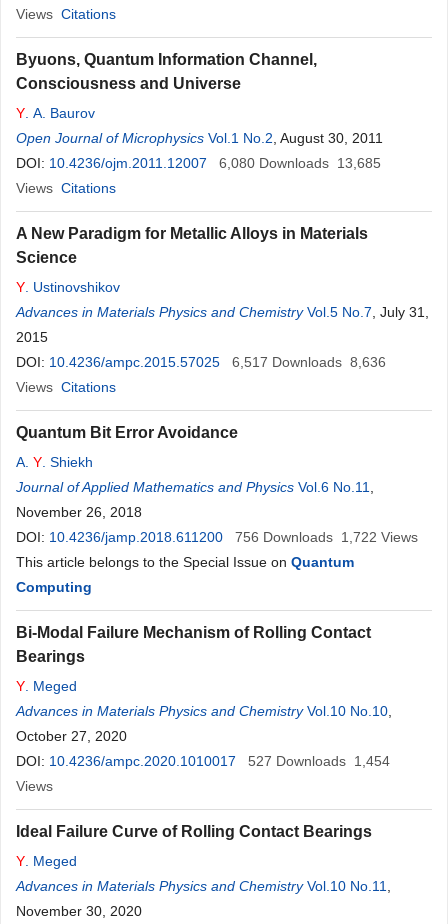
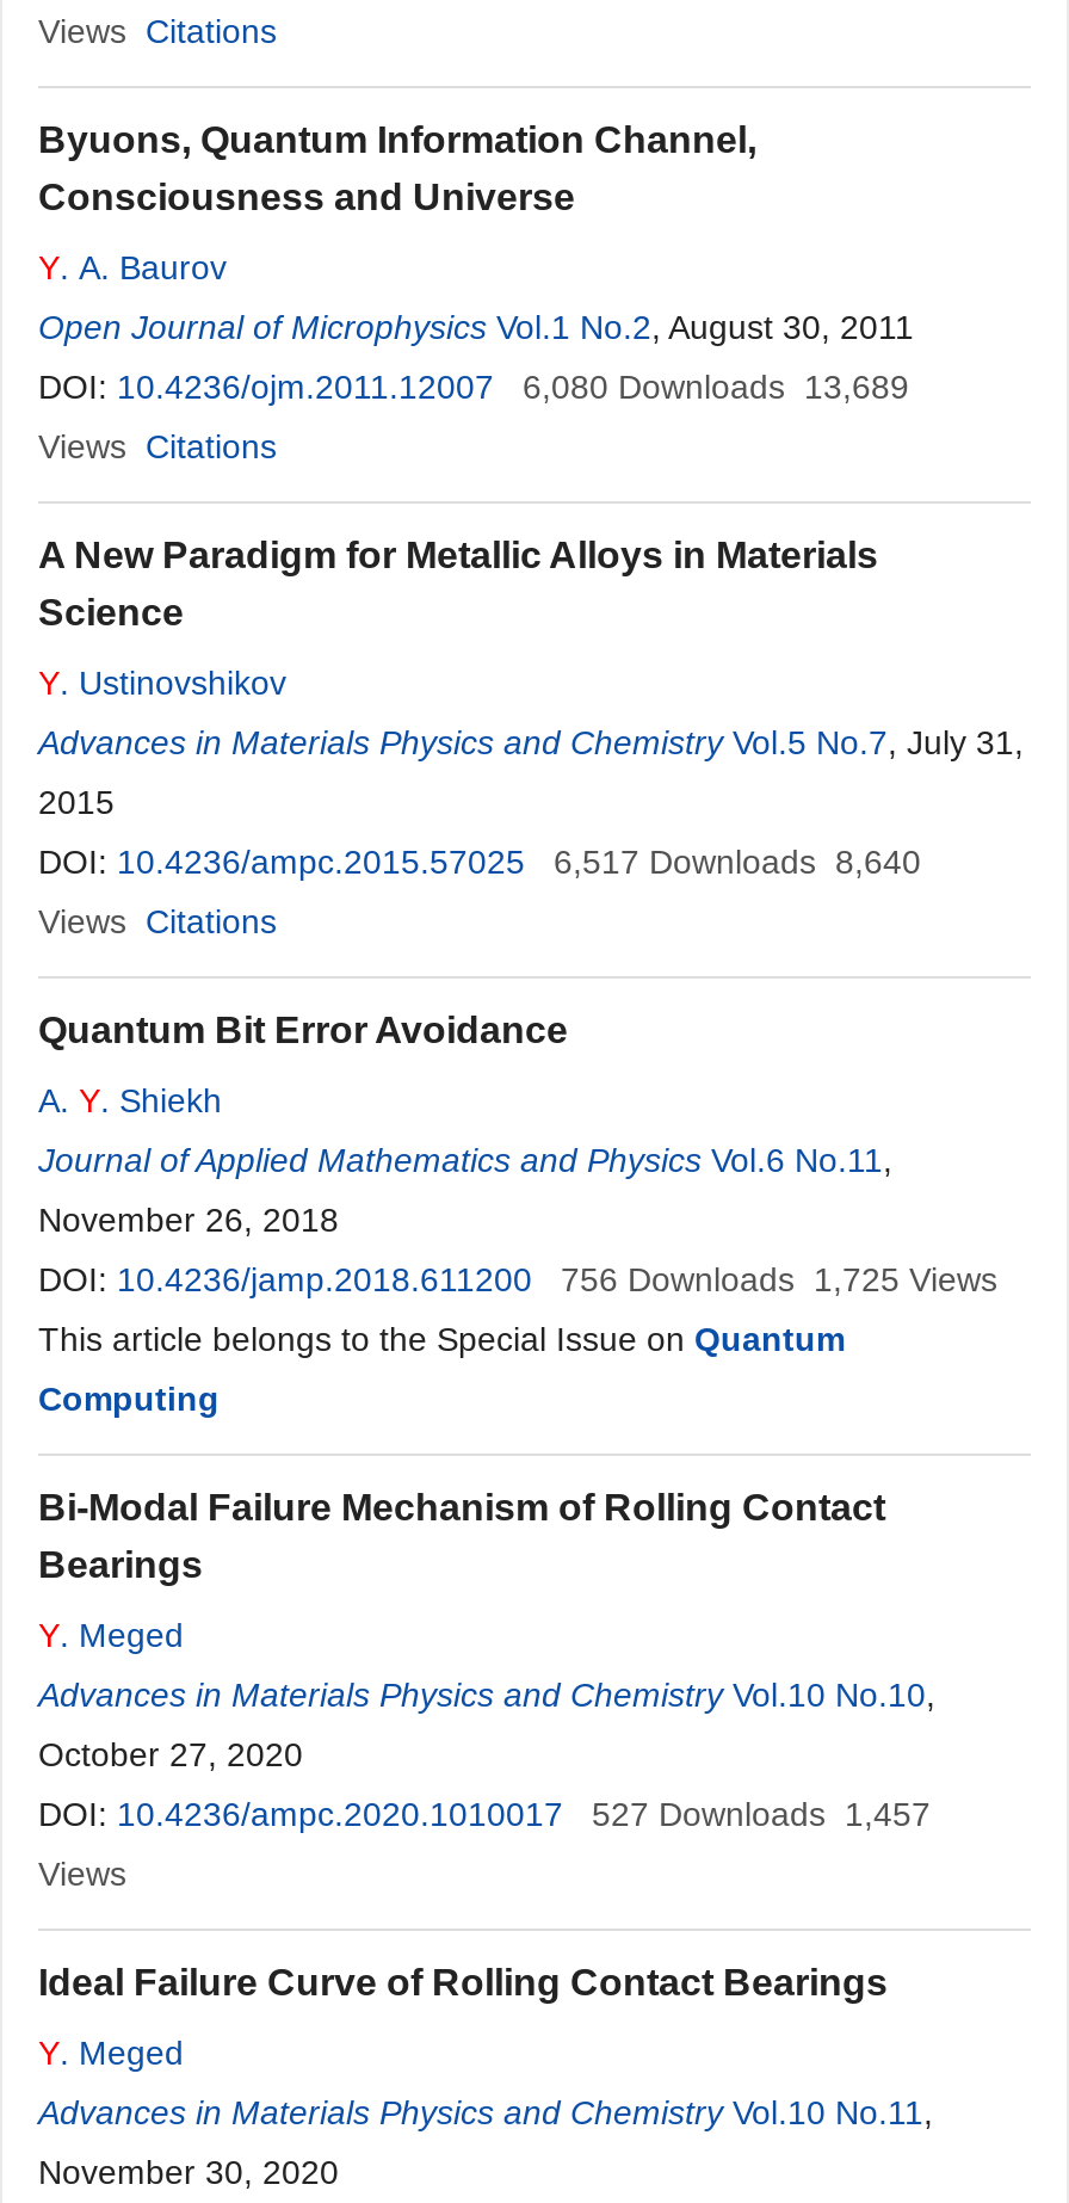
- DOI: 10.4236/ojm.2011.12007 6,080 Downloads 13,685
+ DOI: 10.4236/ojm.2011.12007 6,080 Downloads 13,689

- DOI: 10.4236/ampc.2015.57025 6,517 Downloads 8,636
+ DOI: 10.4236/ampc.2015.57025 6,517 Downloads 8,640

- 756 Downloads 1,722 Views
+ 756 Downloads 1,725 Views

- DOI: 10.4236/ampc.2020.1010017 527 Downloads 1,454
+ DOI: 10.4236/ampc.2020.1010017 527 Downloads 1,457
